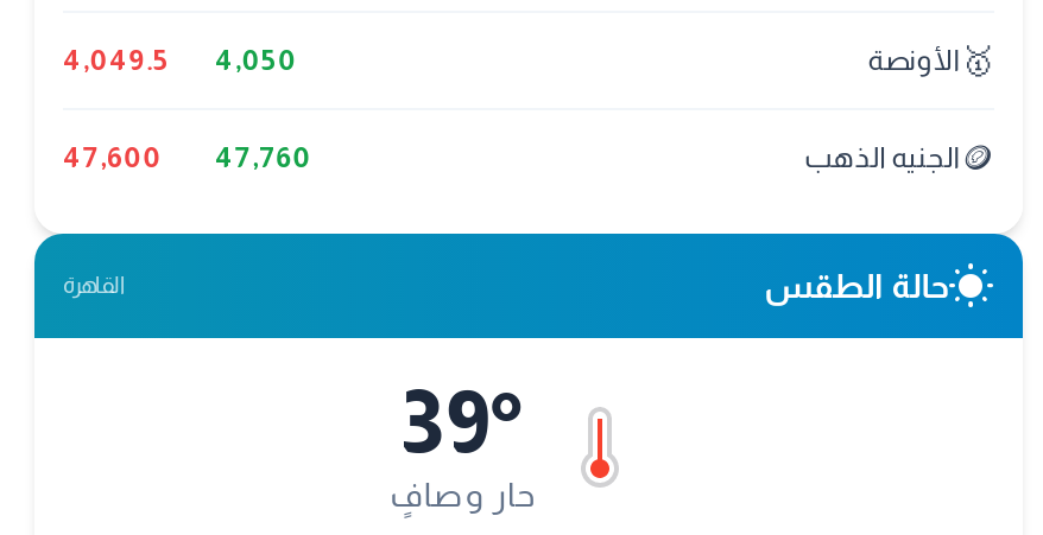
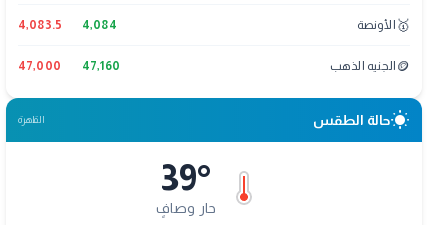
- 4,049.5
+ 4,083.5

- 4,050
+ 4,084

- 47,600
+ 47,000

- 47,760
+ 47,160
